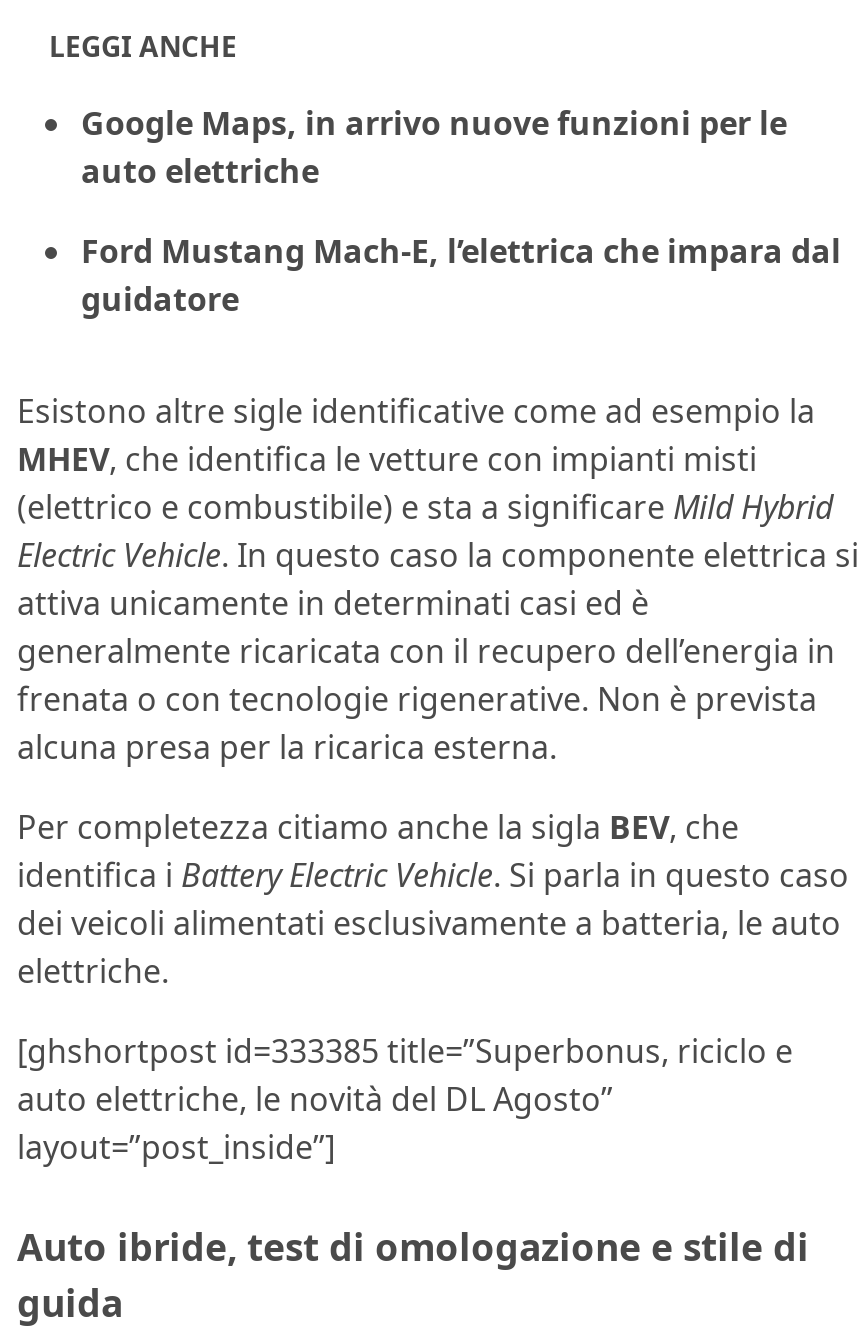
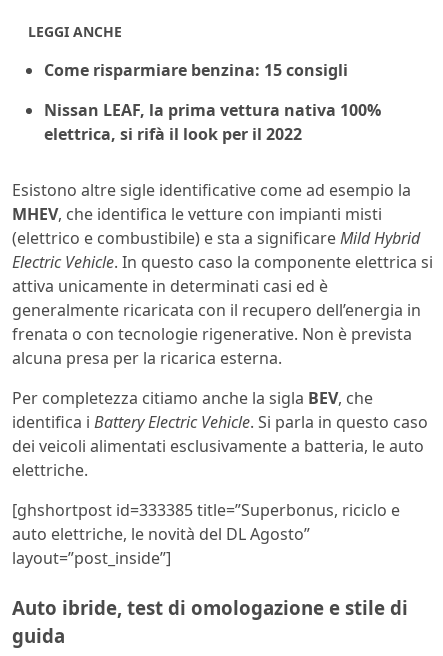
- Google Maps, in arrivo nuove funzioni per le
- auto elettriche
+ Come risparmiare benzina: 15 consigli

- Ford Mustang Mach-E, l’elettrica che impara dal
- guidatore
+ Nissan LEAF, la prima vettura nativa 100%
+ elettrica, si rifà il look per il 2022
